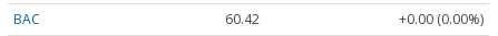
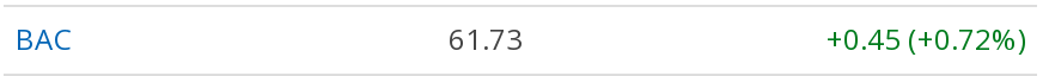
- 60.42
+ 61.73

- +0.00 (0.00%)
+ +0.45 (+0.72%)
